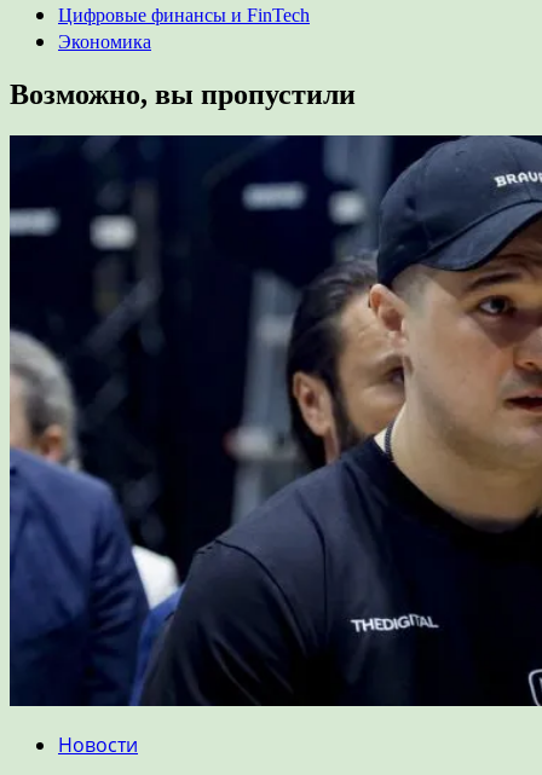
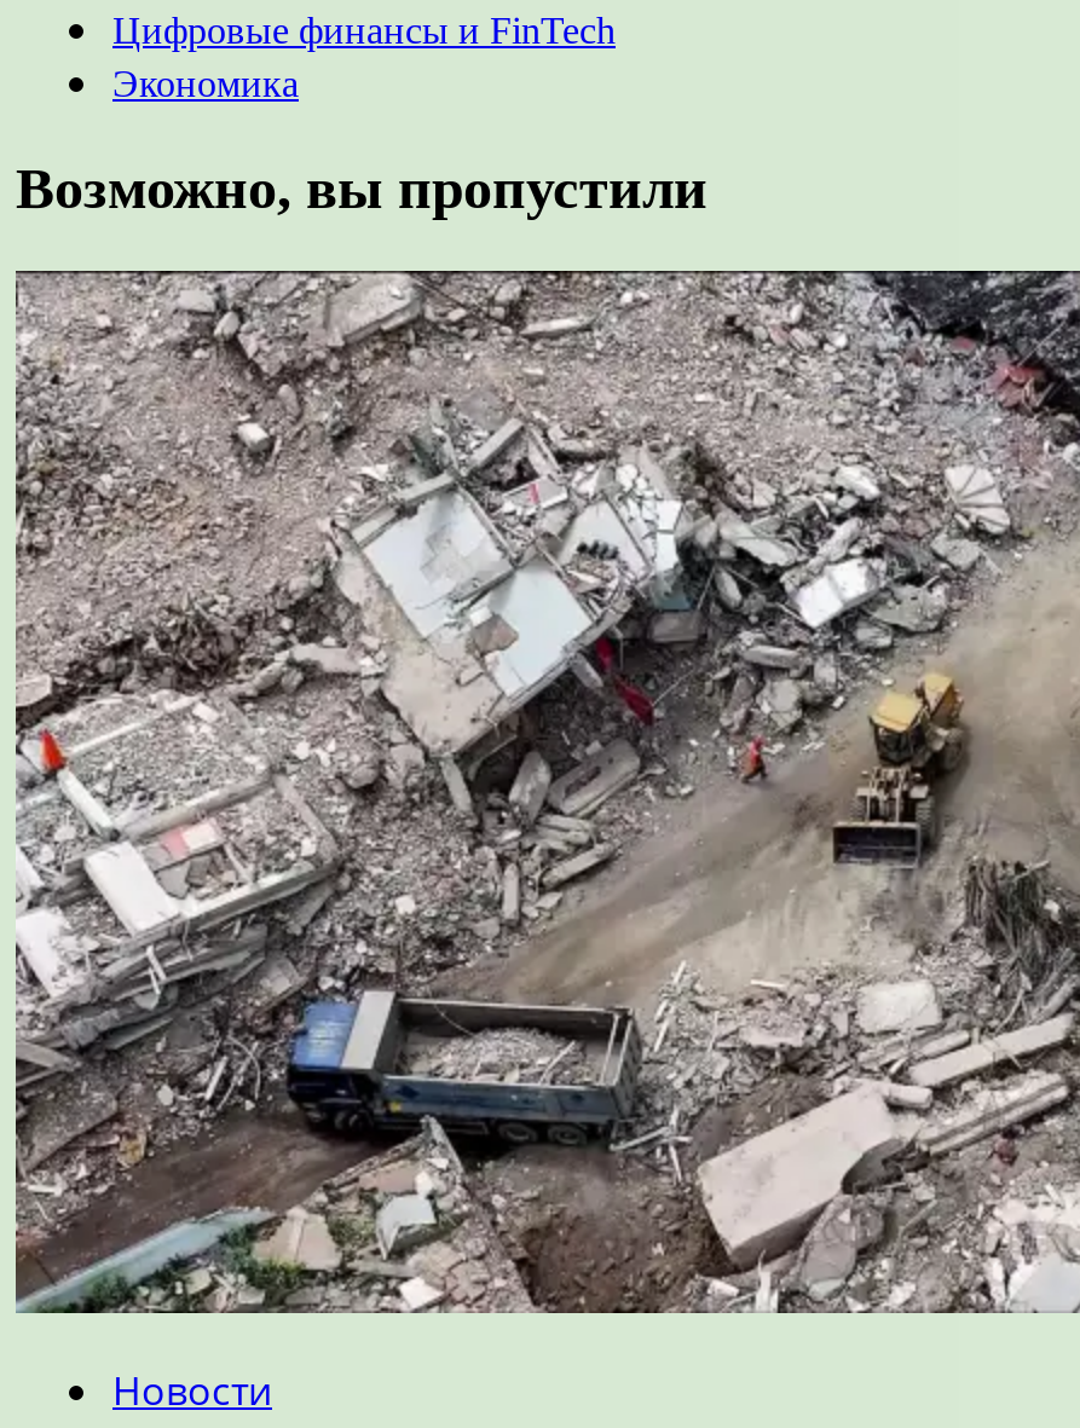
- [image]
+ [image]
